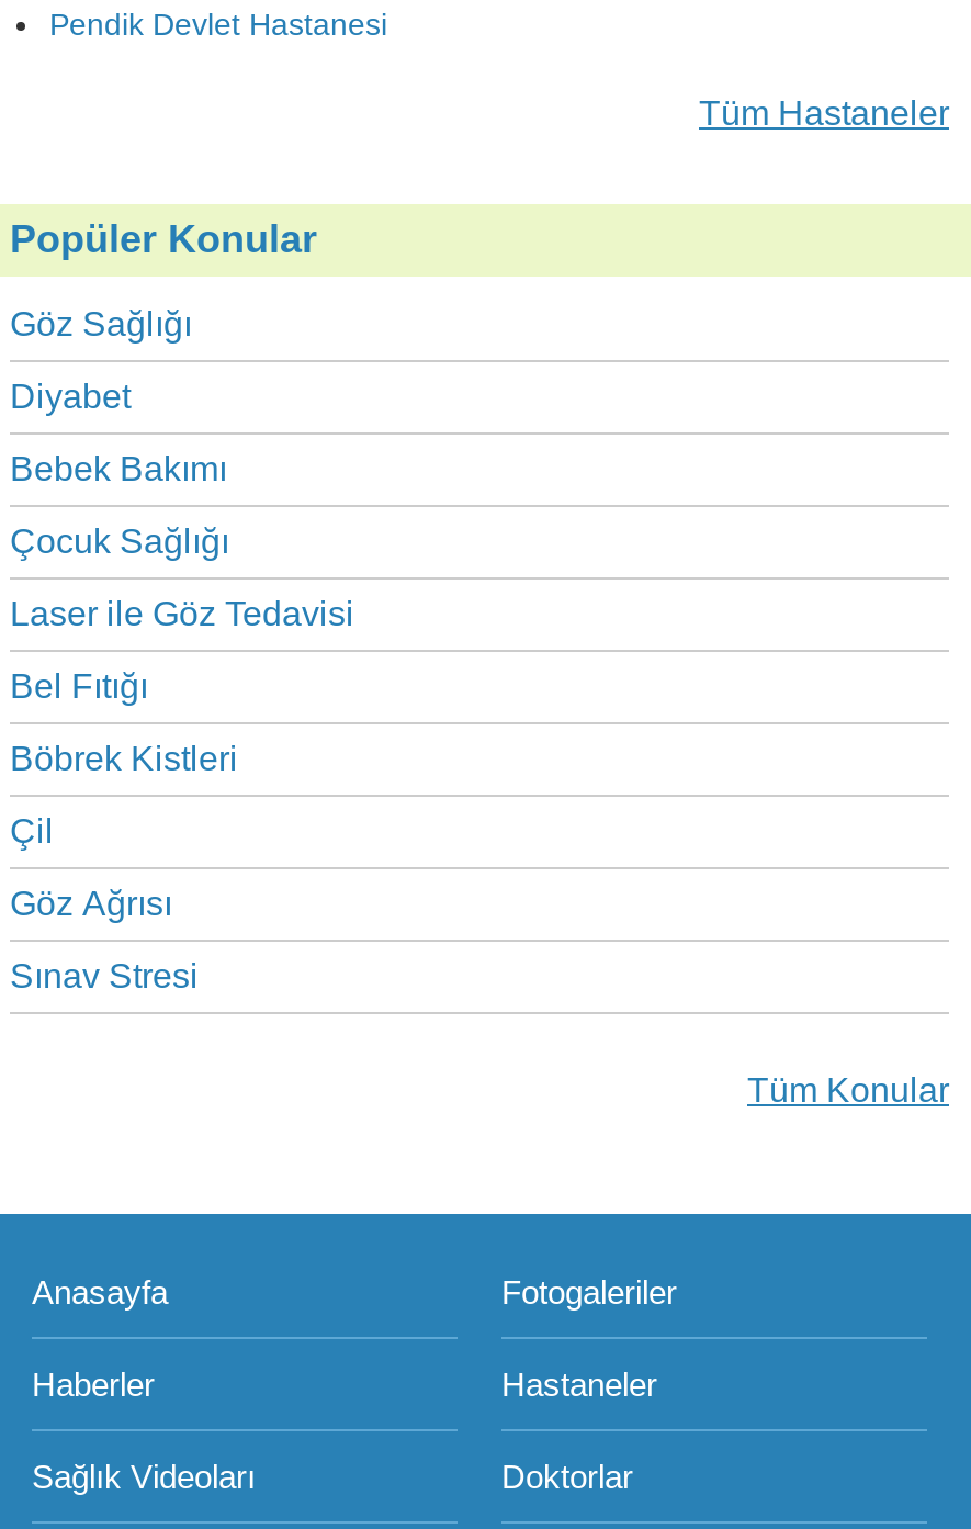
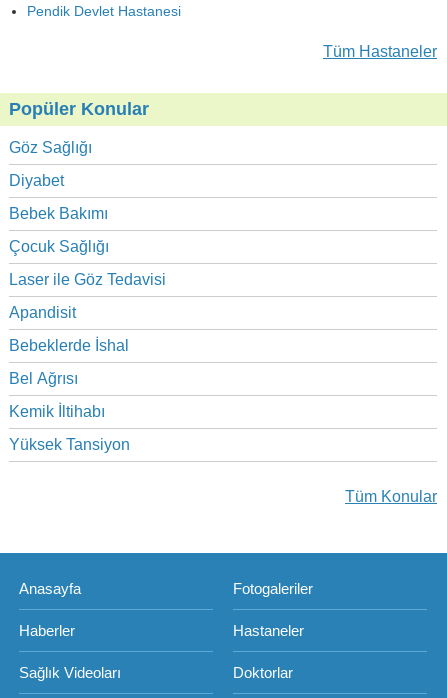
- Bel Fıtığı
+ Apandisit

- Böbrek Kistleri
+ Bebeklerde İshal

- Çil
+ Bel Ağrısı

- Göz Ağrısı
+ Kemik İltihabı

- Sınav Stresi
+ Yüksek Tansiyon
